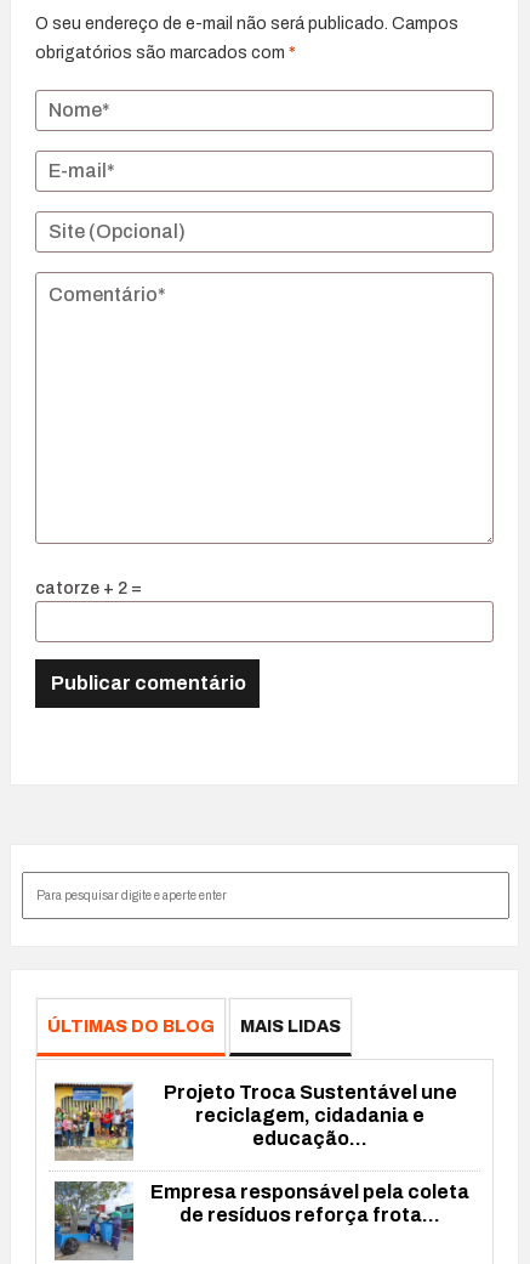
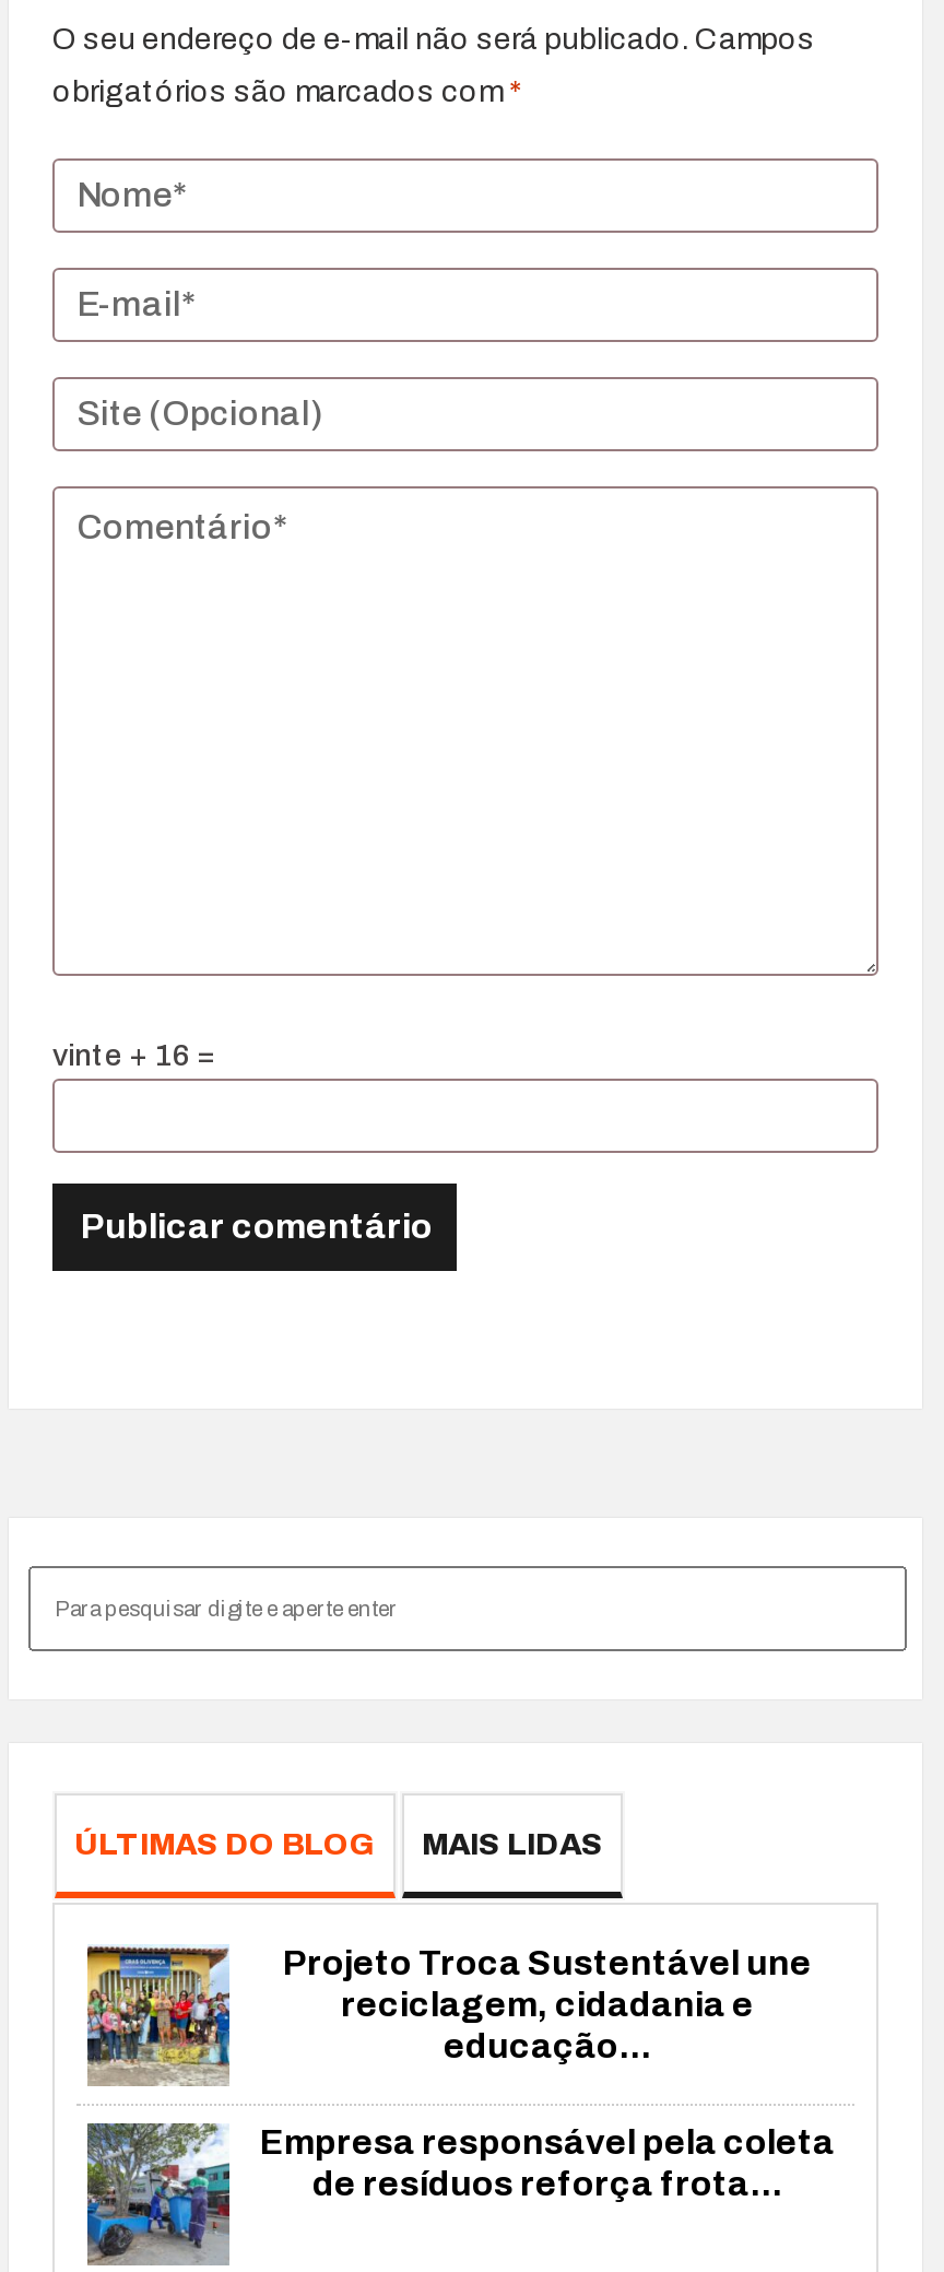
- catorze + 2 =
+ vinte + 16 =
